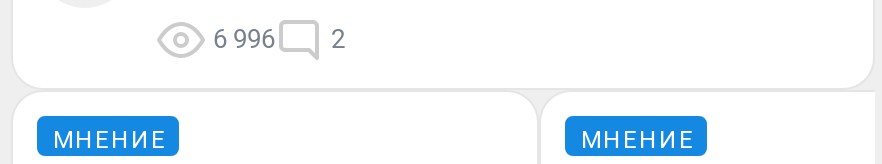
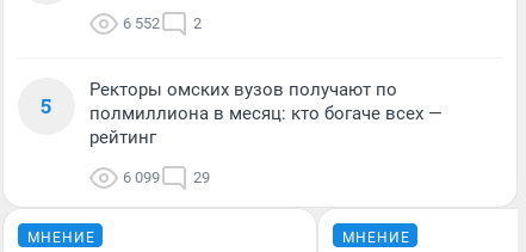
- 6 996 2
+ 6 552 2

+ 5

+ Ректоры омских вузов получают по
+ полмиллиона в месяц: кто богаче всех —
+ рейтинг
+ 6 099
+ 29
